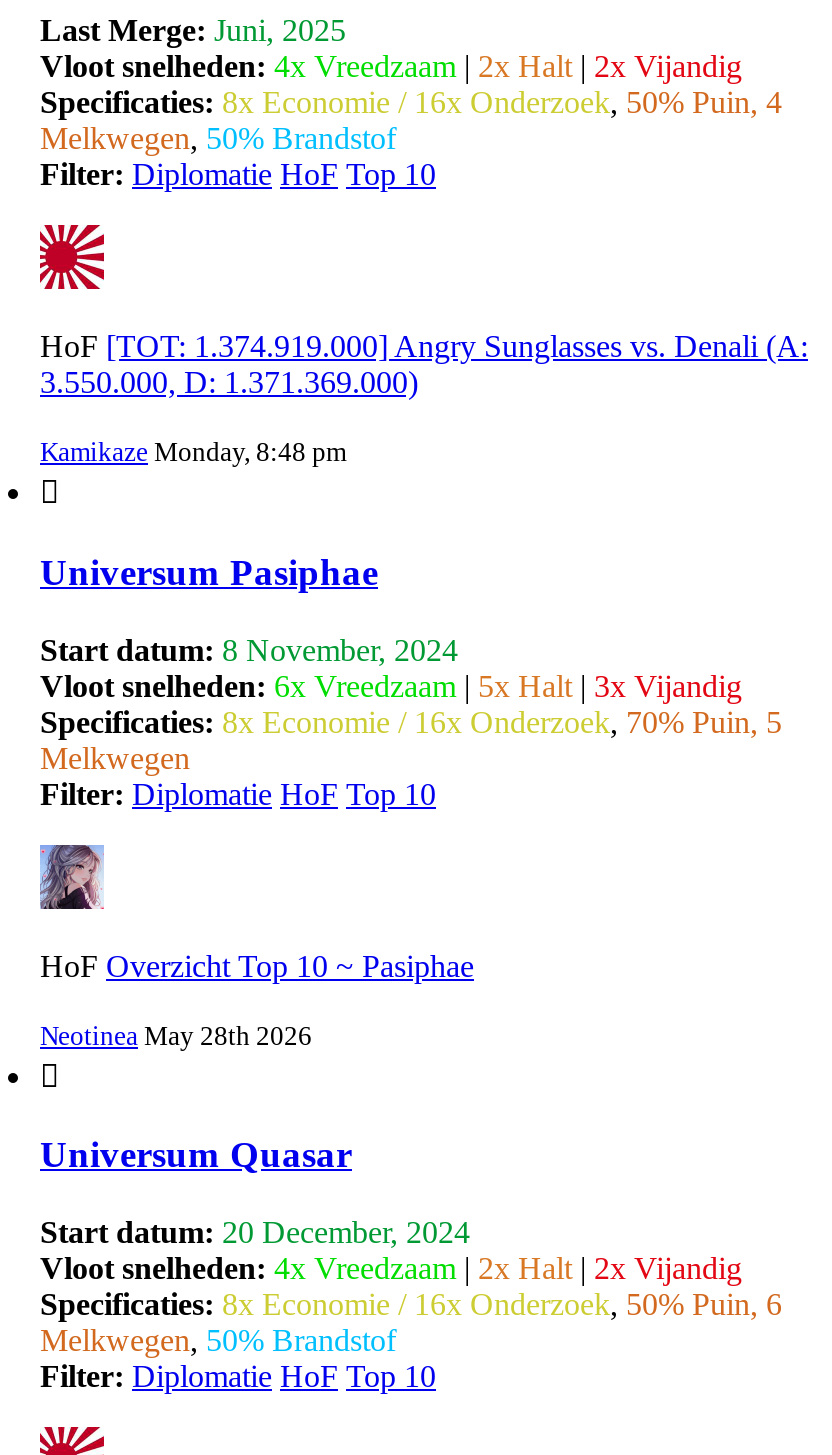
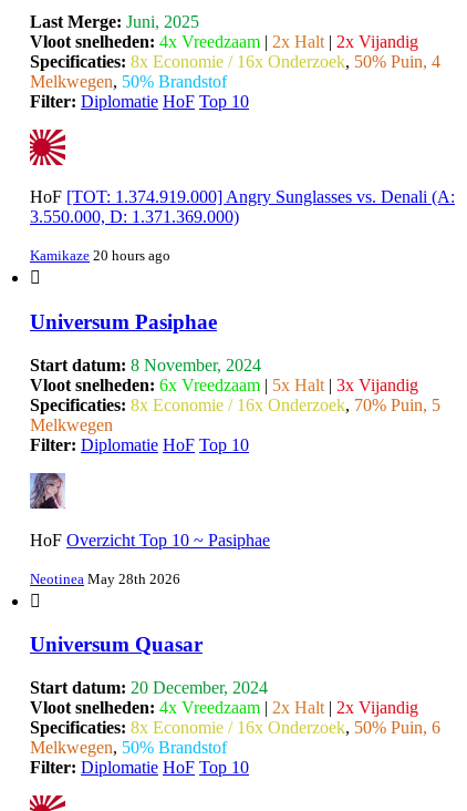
- Kamikaze Monday, 8:48 pm
+ Kamikaze 20 hours ago
